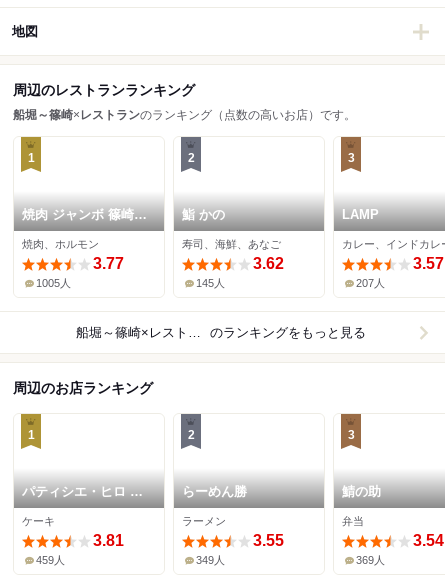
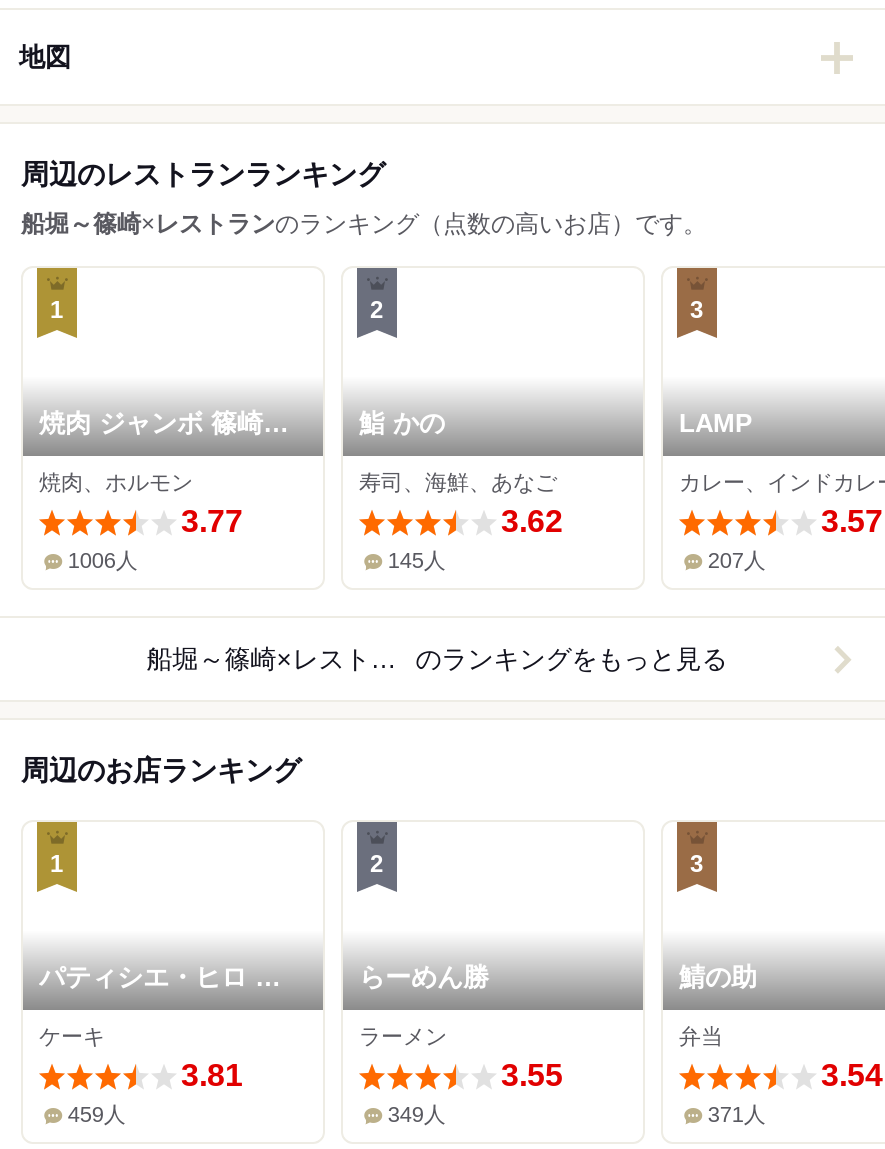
- 1005人
+ 1006人

- 369人
+ 371人
